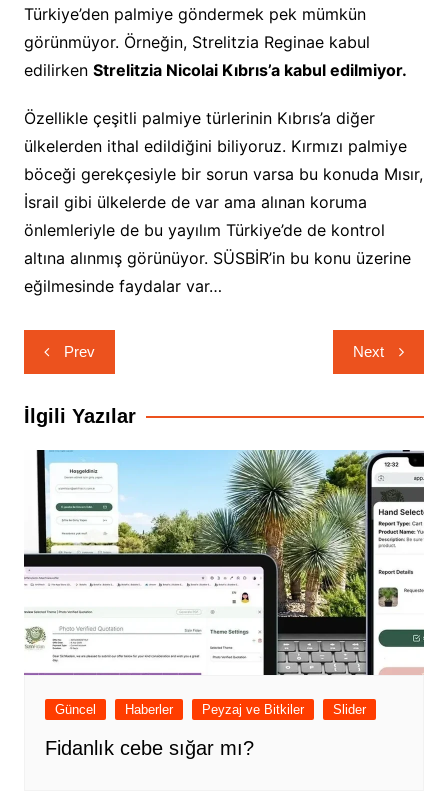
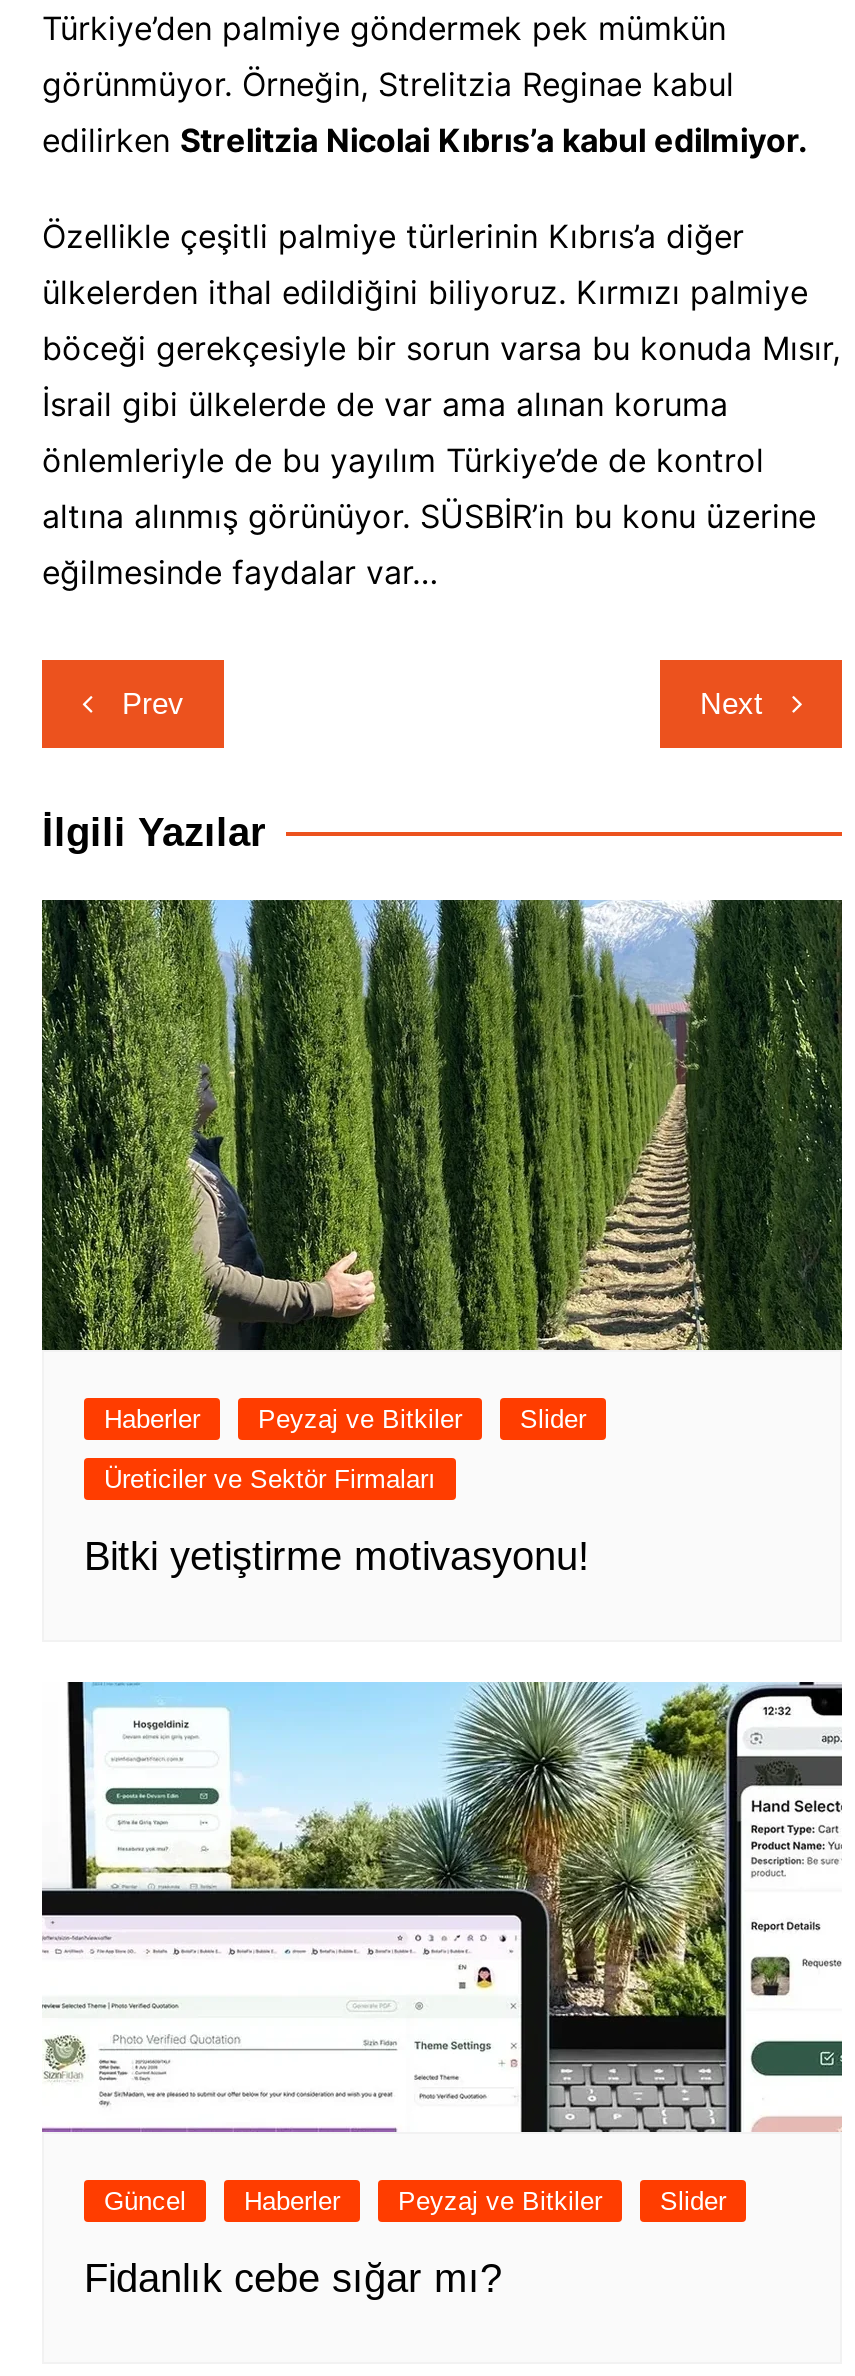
+ [image]
+ Haberler
+ Peyzaj ve Bitkiler
+ Slider
+ Üreticiler ve Sektör Firmaları
+ Bitki yetiştirme motivasyonu!
